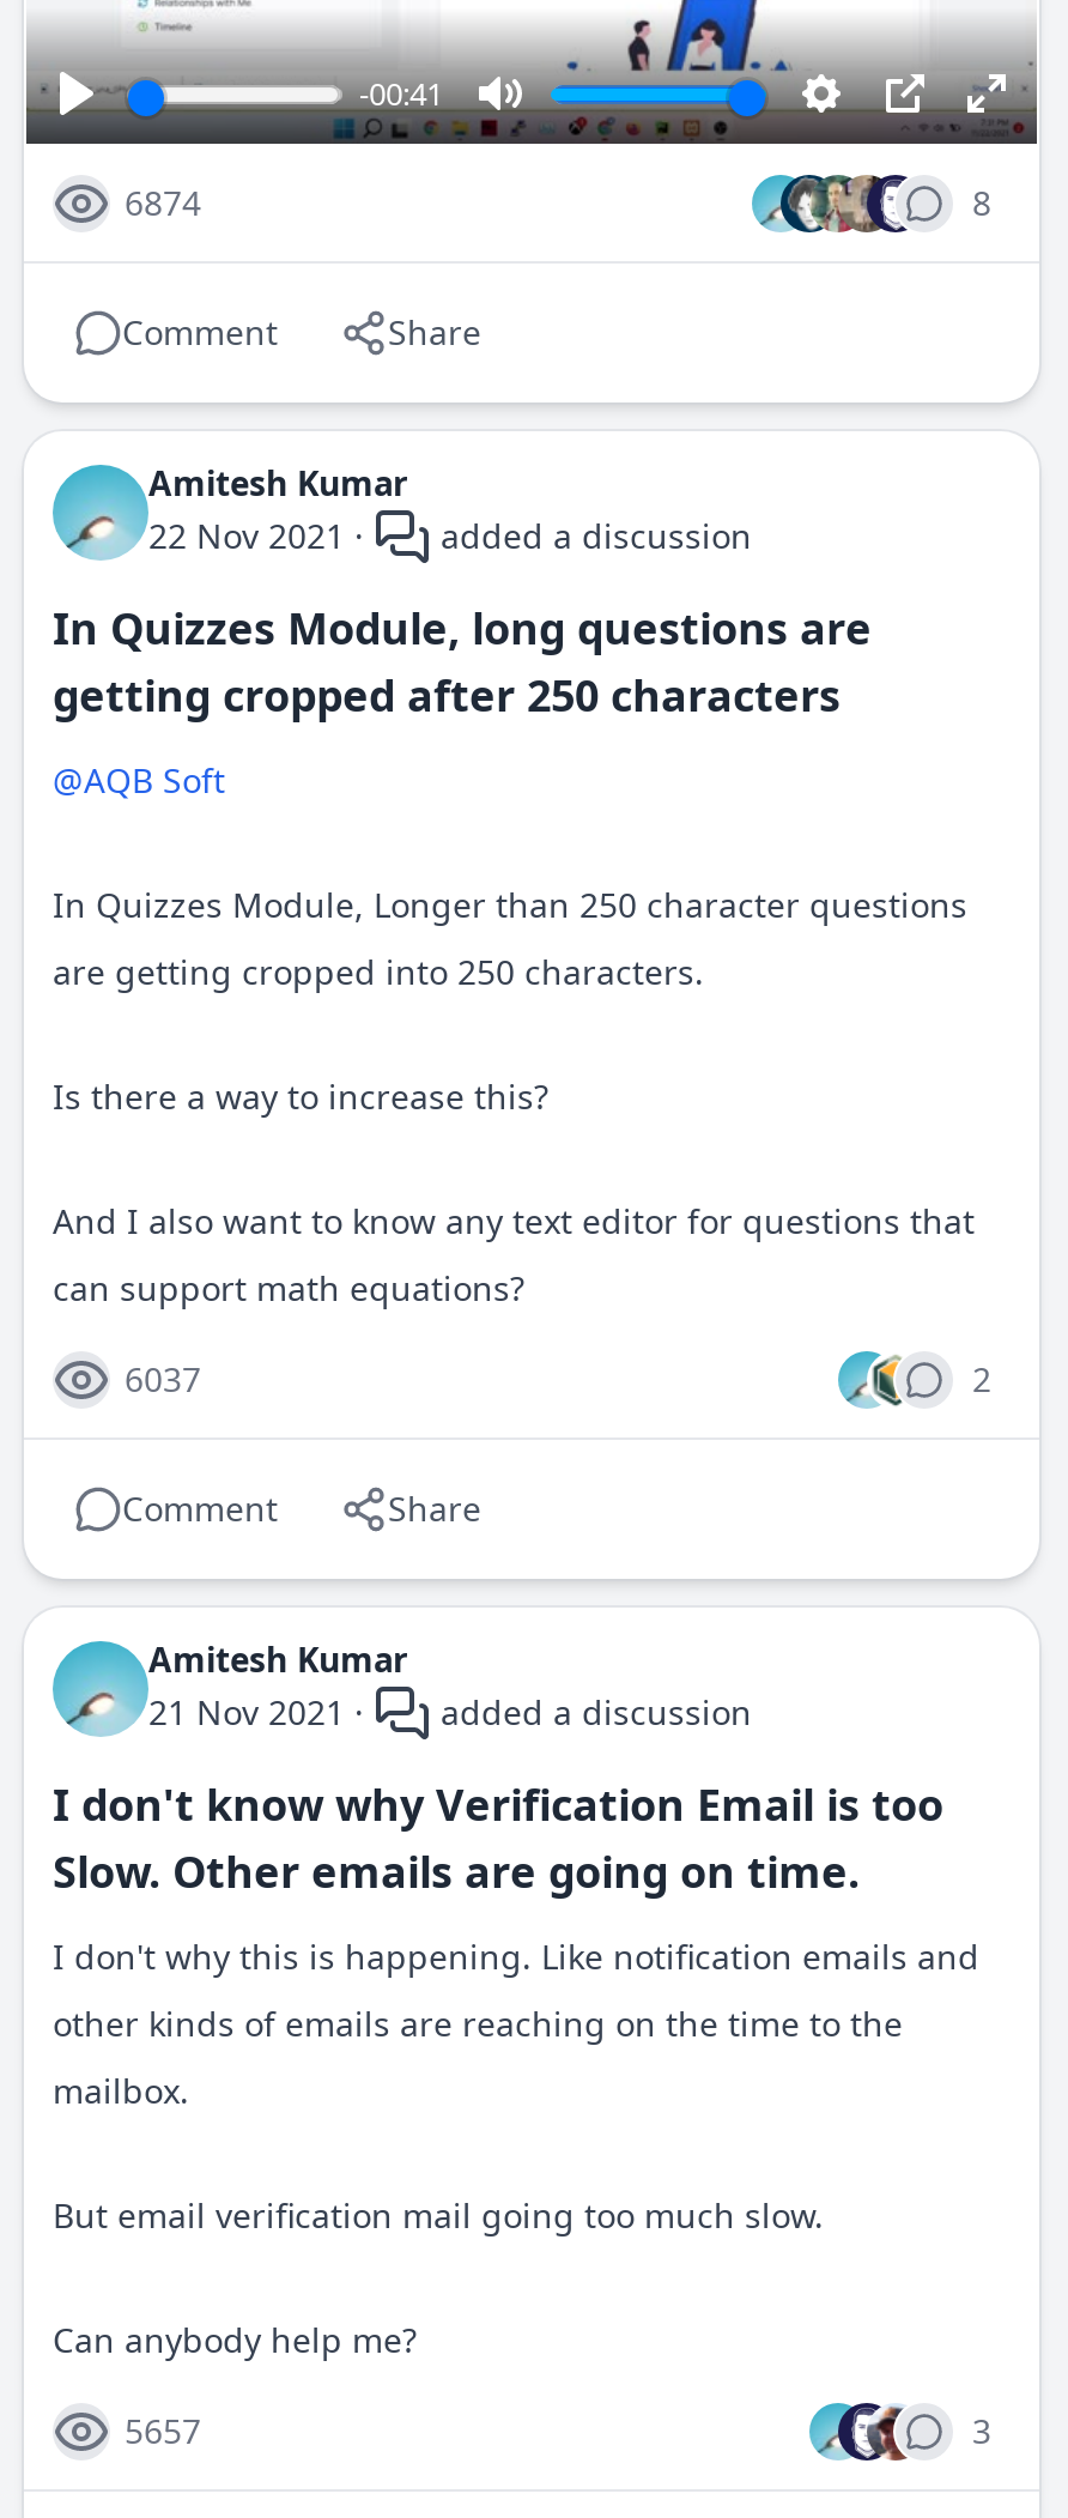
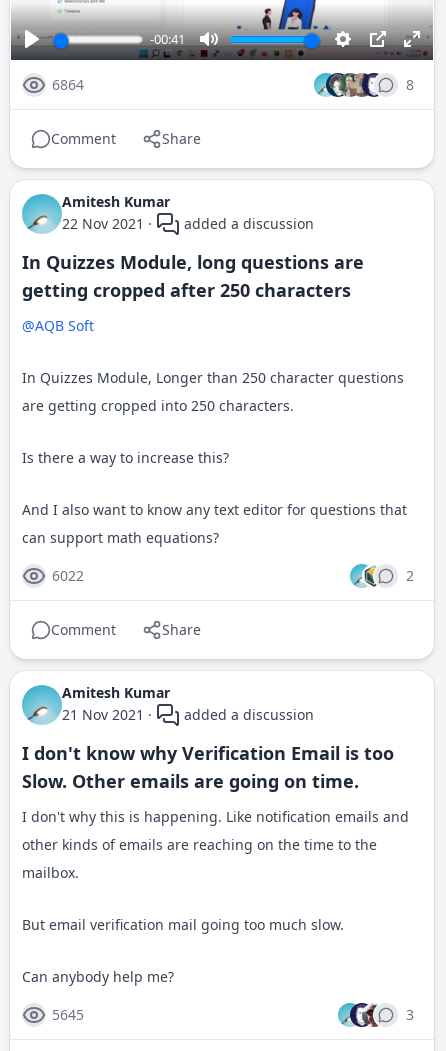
- 6874
+ 6864

- 6037
+ 6022

- 5657
+ 5645
